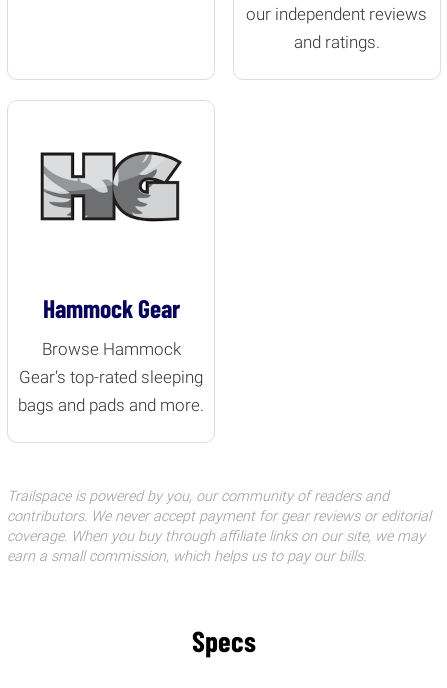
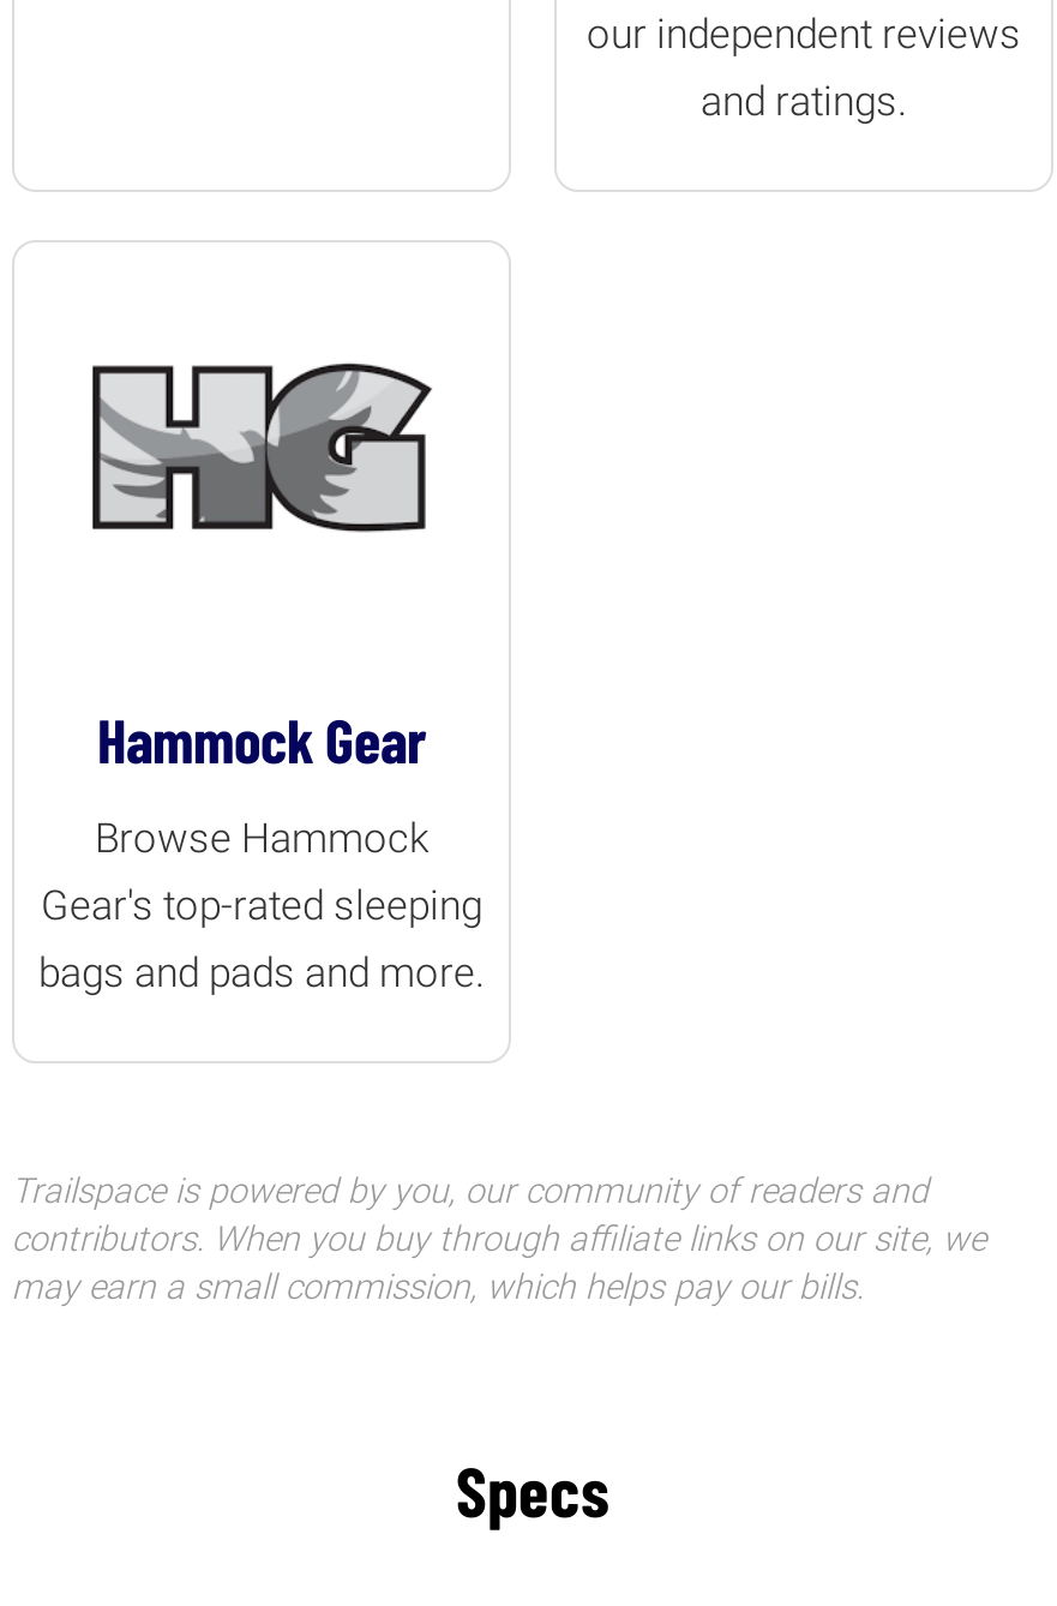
- contributors. We never accept payment for gear reviews or editorial
- coverage. When you buy through affiliate links on our site, we may
- earn a small commission, which helps us to pay our bills.
+ contributors. When you buy through affiliate links on our site, we
+ may earn a small commission, which helps pay our bills.
